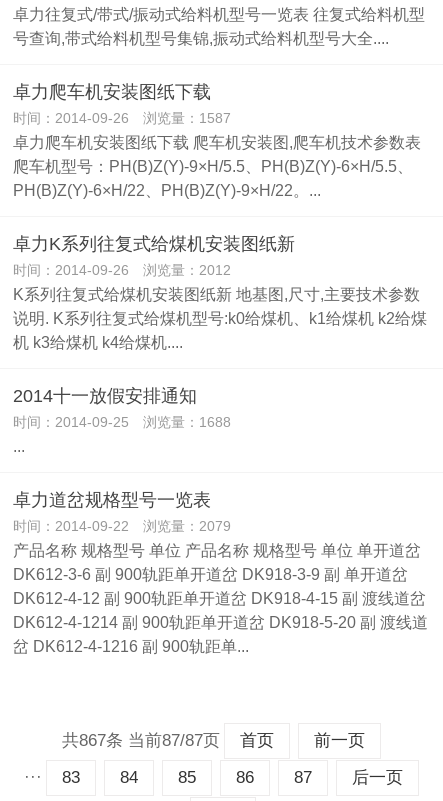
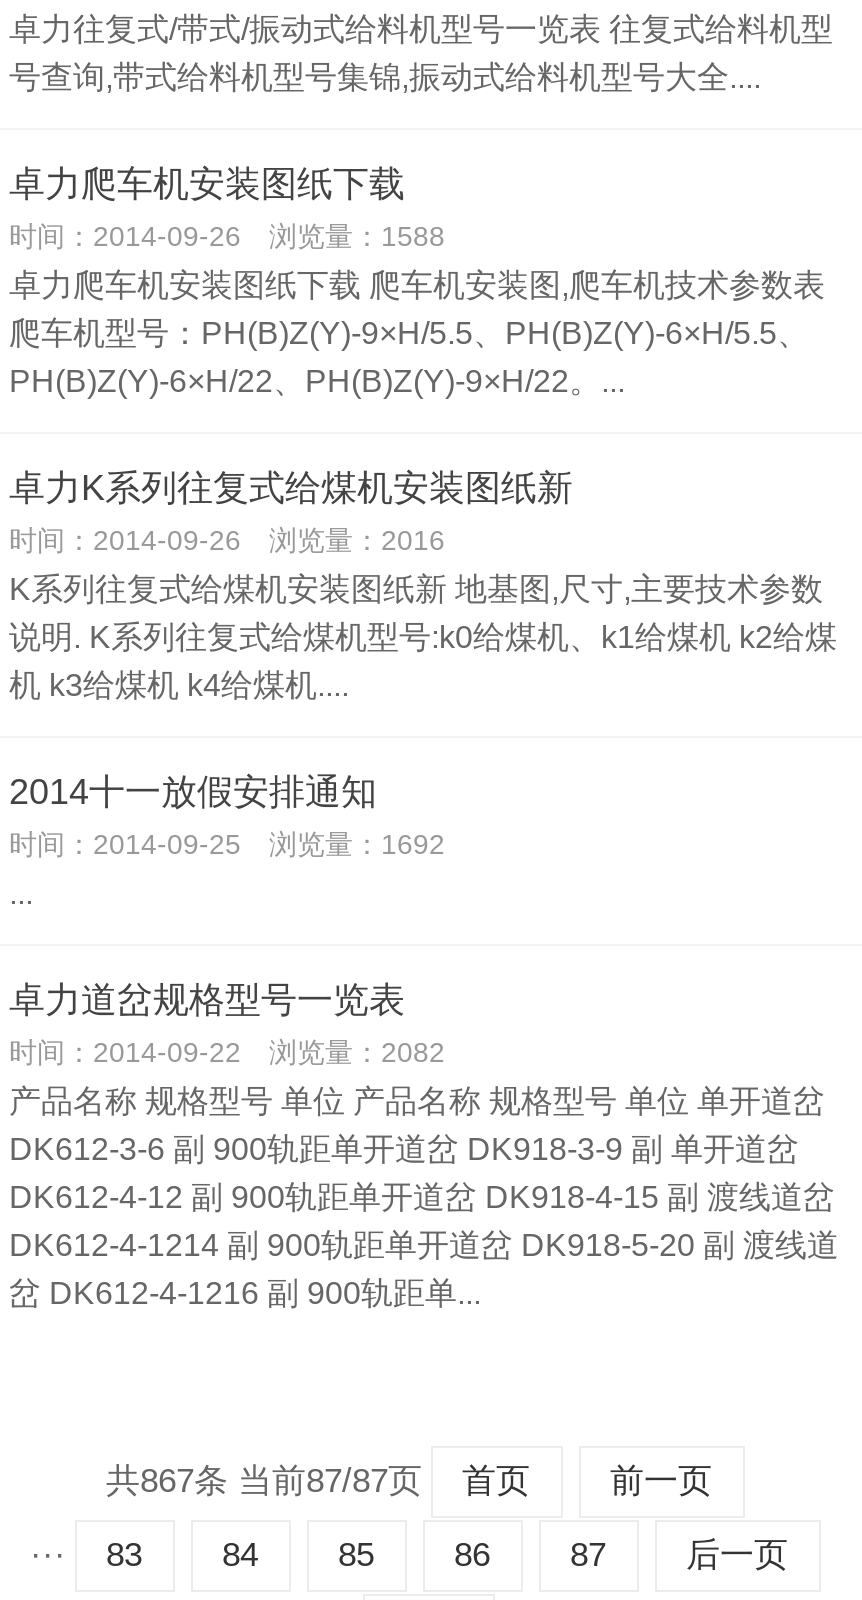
- 时间：2014-09-26 浏览量：1587
+ 时间：2014-09-26 浏览量：1588

- 时间：2014-09-26 浏览量：2012
+ 时间：2014-09-26 浏览量：2016

- 时间：2014-09-25 浏览量：1688
+ 时间：2014-09-25 浏览量：1692

- 时间：2014-09-22 浏览量：2079
+ 时间：2014-09-22 浏览量：2082
